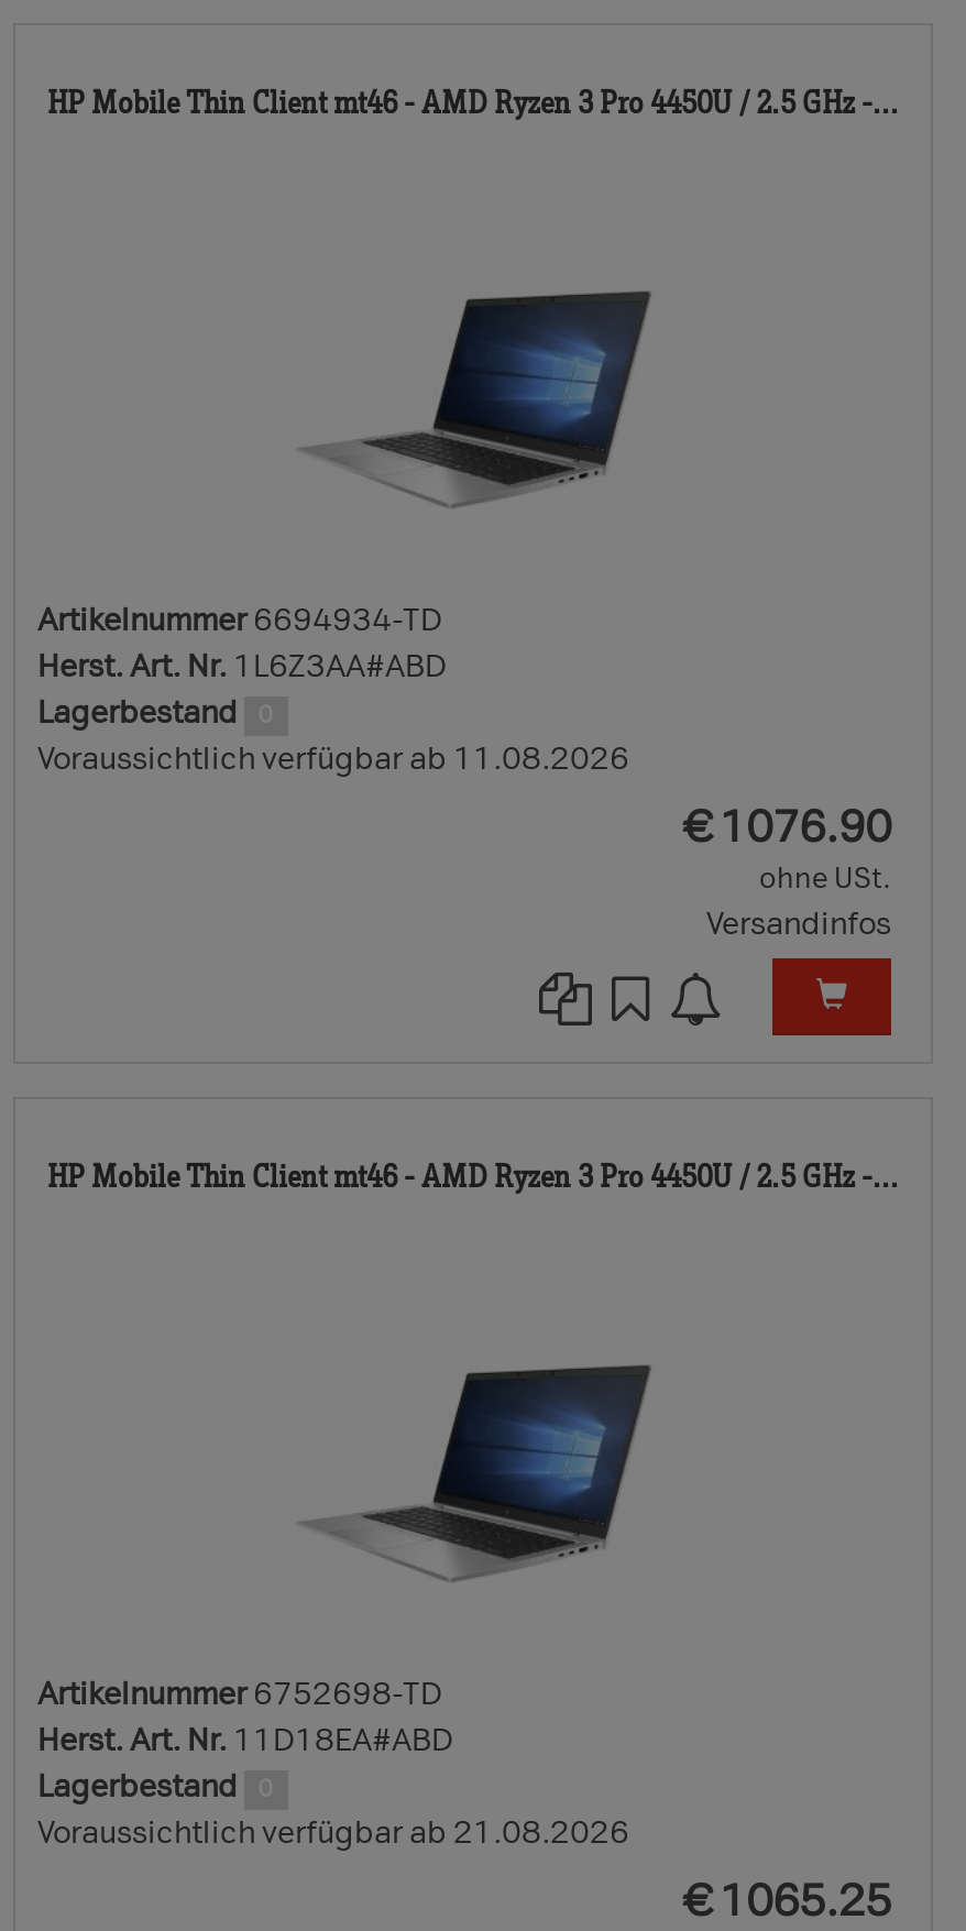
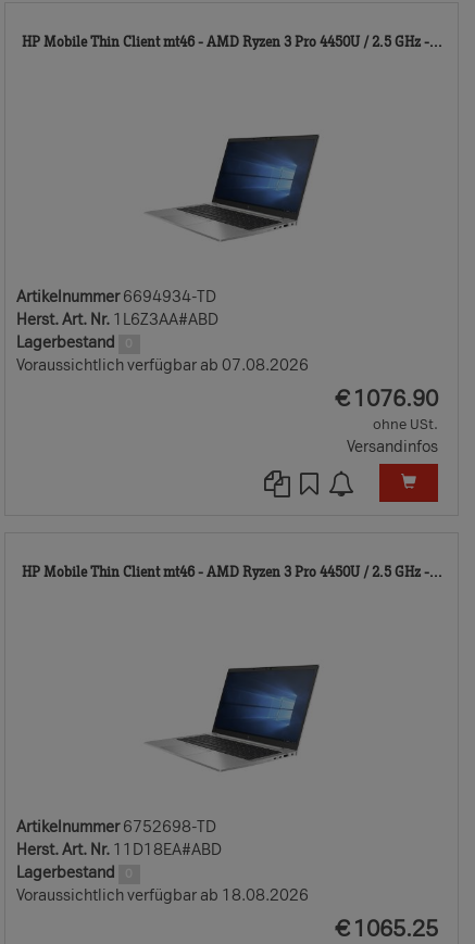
- Voraussichtlich verfügbar ab 11.08.2026
+ Voraussichtlich verfügbar ab 07.08.2026

- Voraussichtlich verfügbar ab 21.08.2026
+ Voraussichtlich verfügbar ab 18.08.2026
